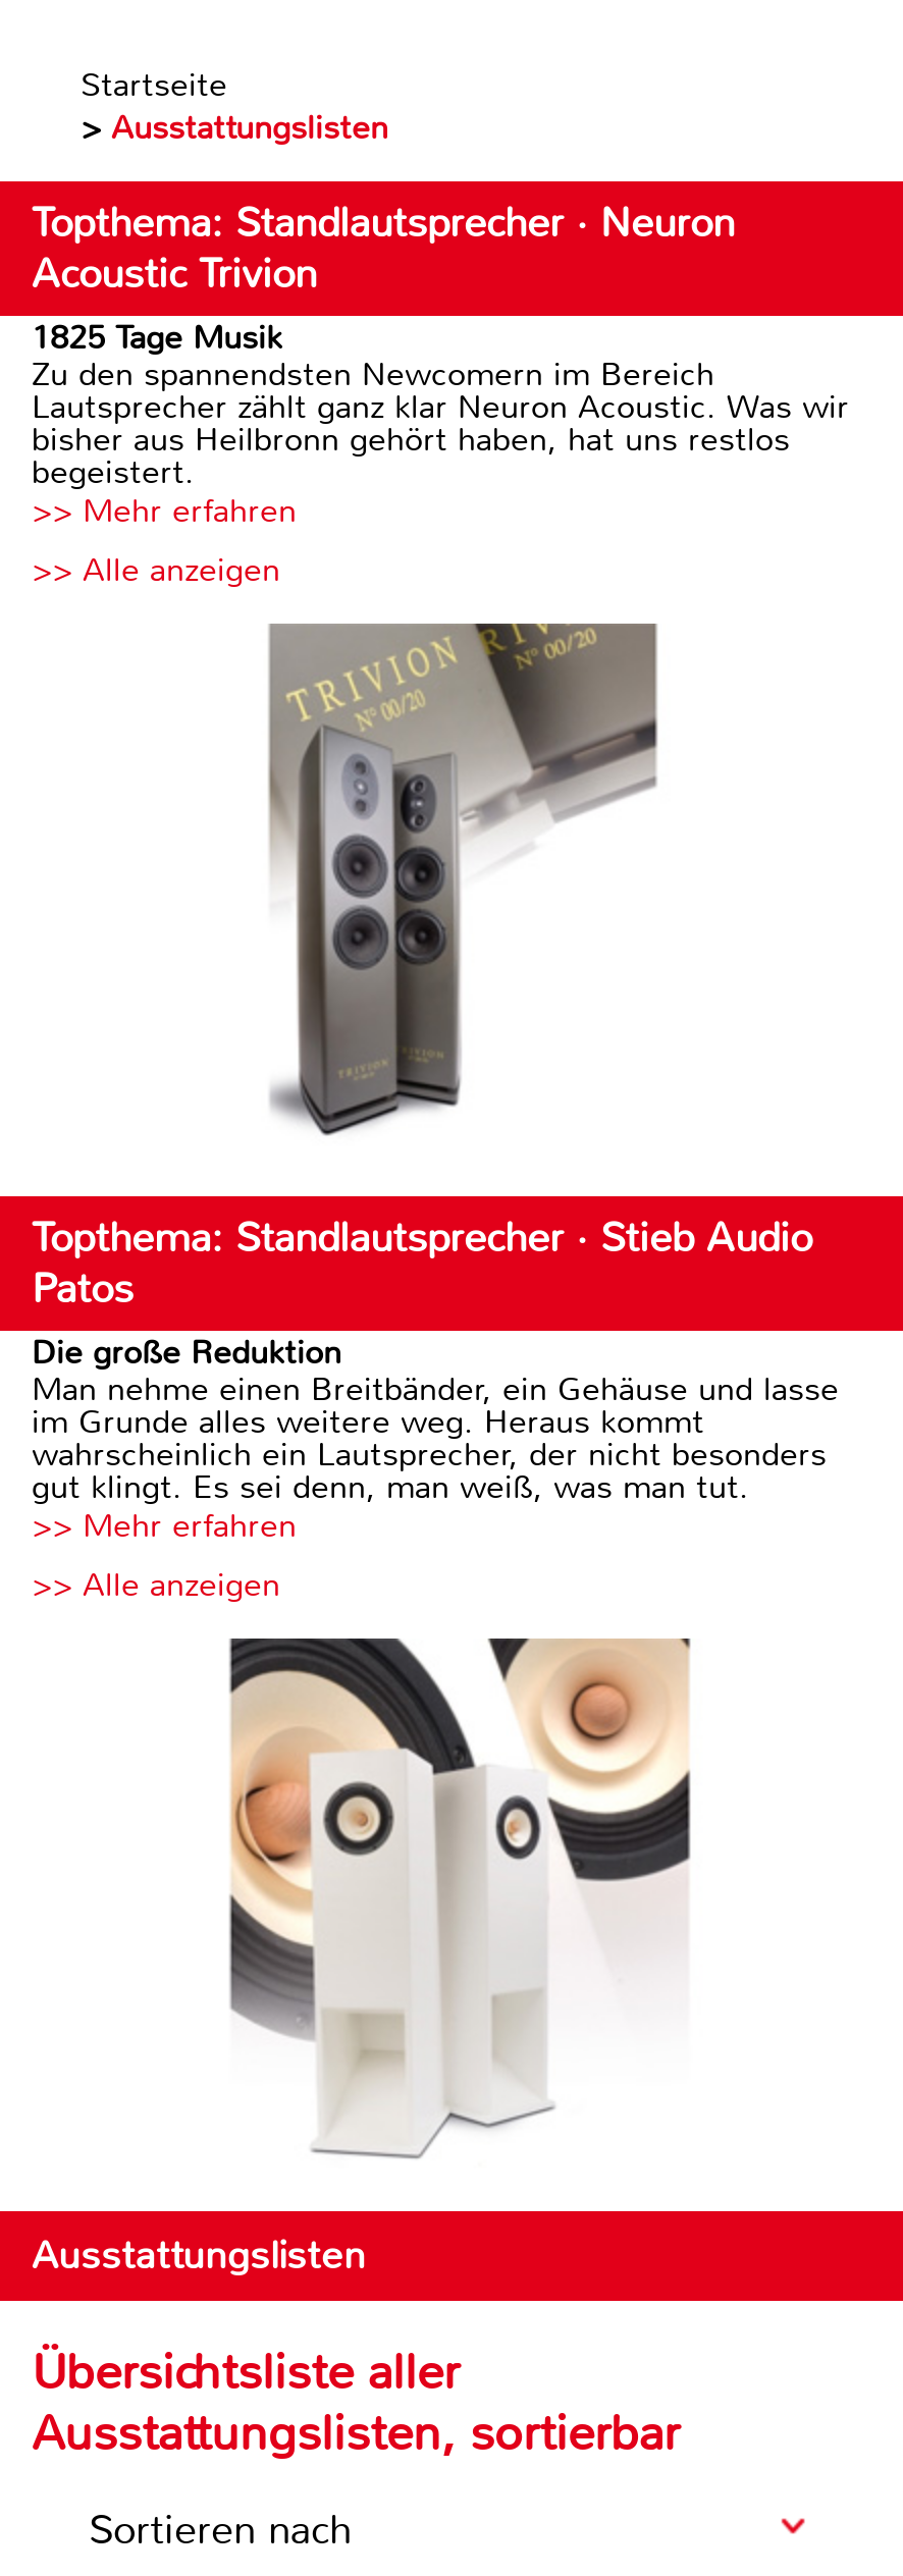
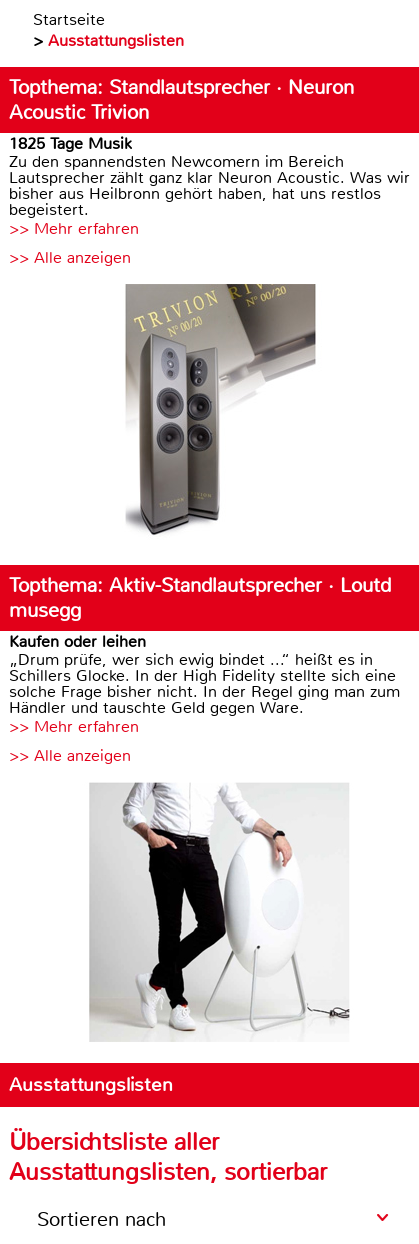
- Topthema: Standlautsprecher · Stieb Audio
- Patos
- Die große Reduktion
- Man nehme einen Breitbänder, ein Gehäuse und lasse
- im Grunde alles weitere weg. Heraus kommt
- wahrscheinlich ein Lautsprecher, der nicht besonders
- gut klingt. Es sei denn, man weiß, was man tut.
+ Topthema: Aktiv-Standlautsprecher · Loutd
+ musegg
+ Kaufen oder leihen
+ „Drum prüfe, wer sich ewig bindet ...“ heißt es in
+ Schillers Glocke. In der High Fidelity stellte sich eine
+ solche Frage bisher nicht. In der Regel ging man zum
+ Händler und tauschte Geld gegen Ware.

- [image]
+ [image]
